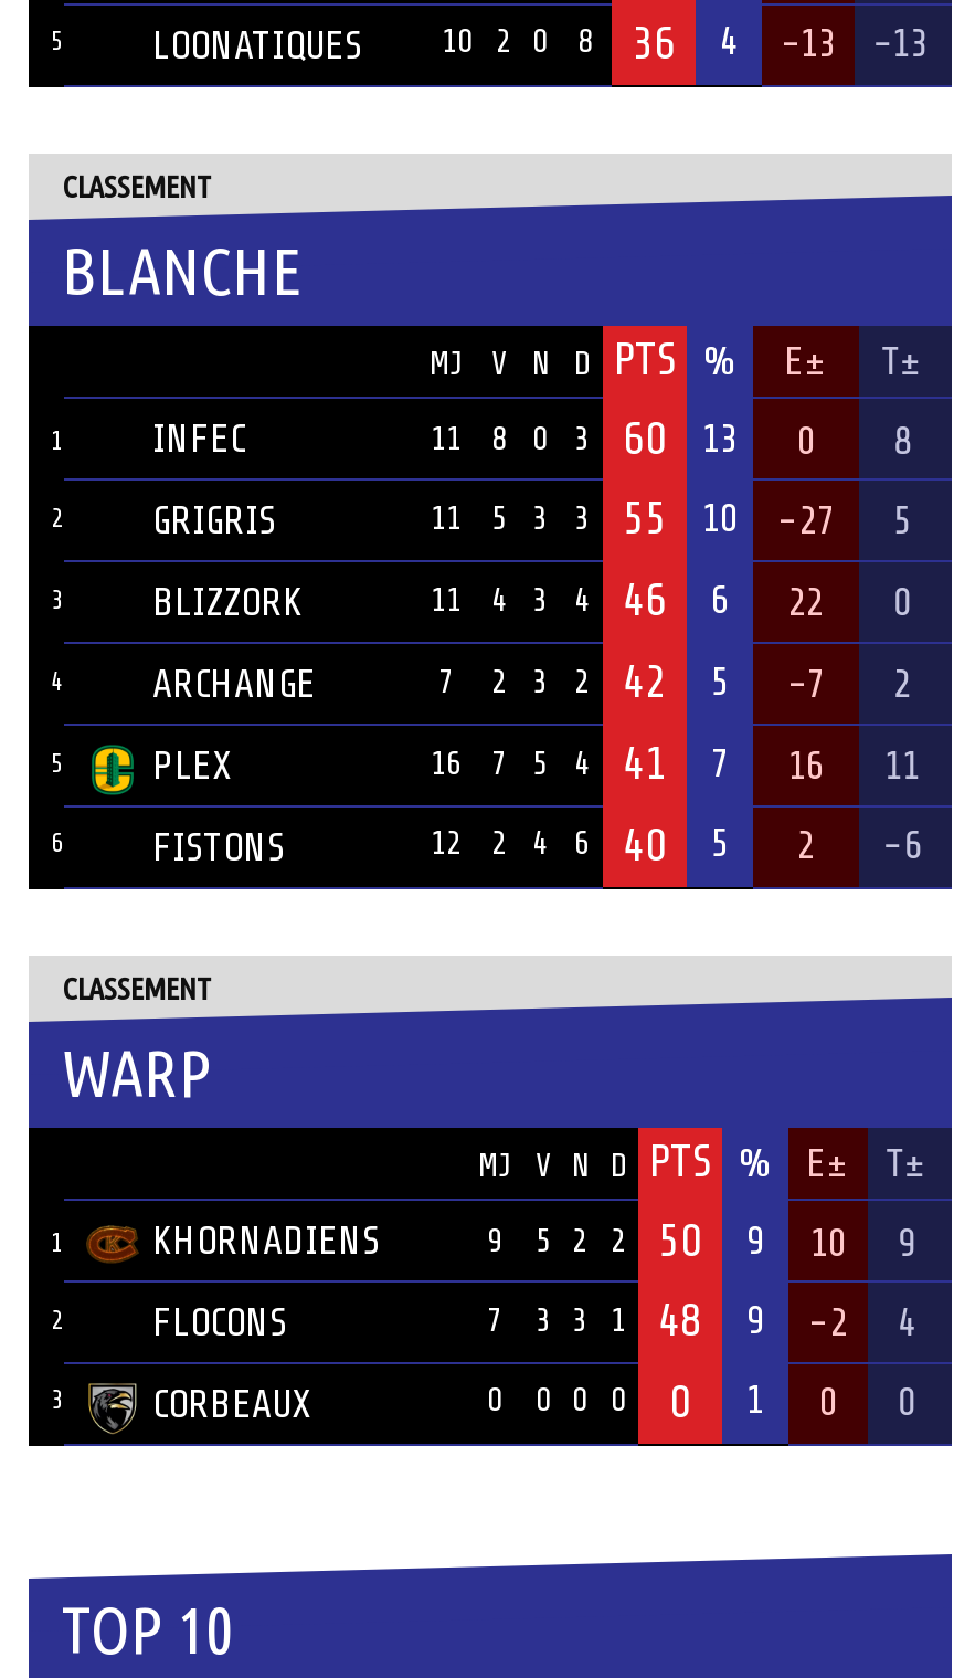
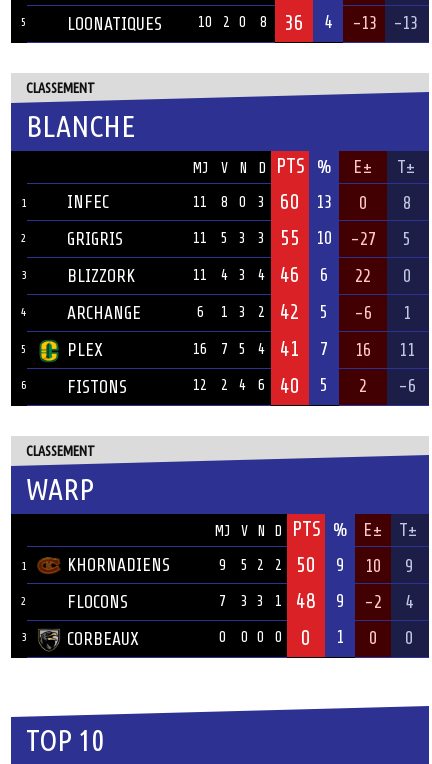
- 7
+ 6

- 2
+ 1

- -7
+ -6

- 2
+ 1
